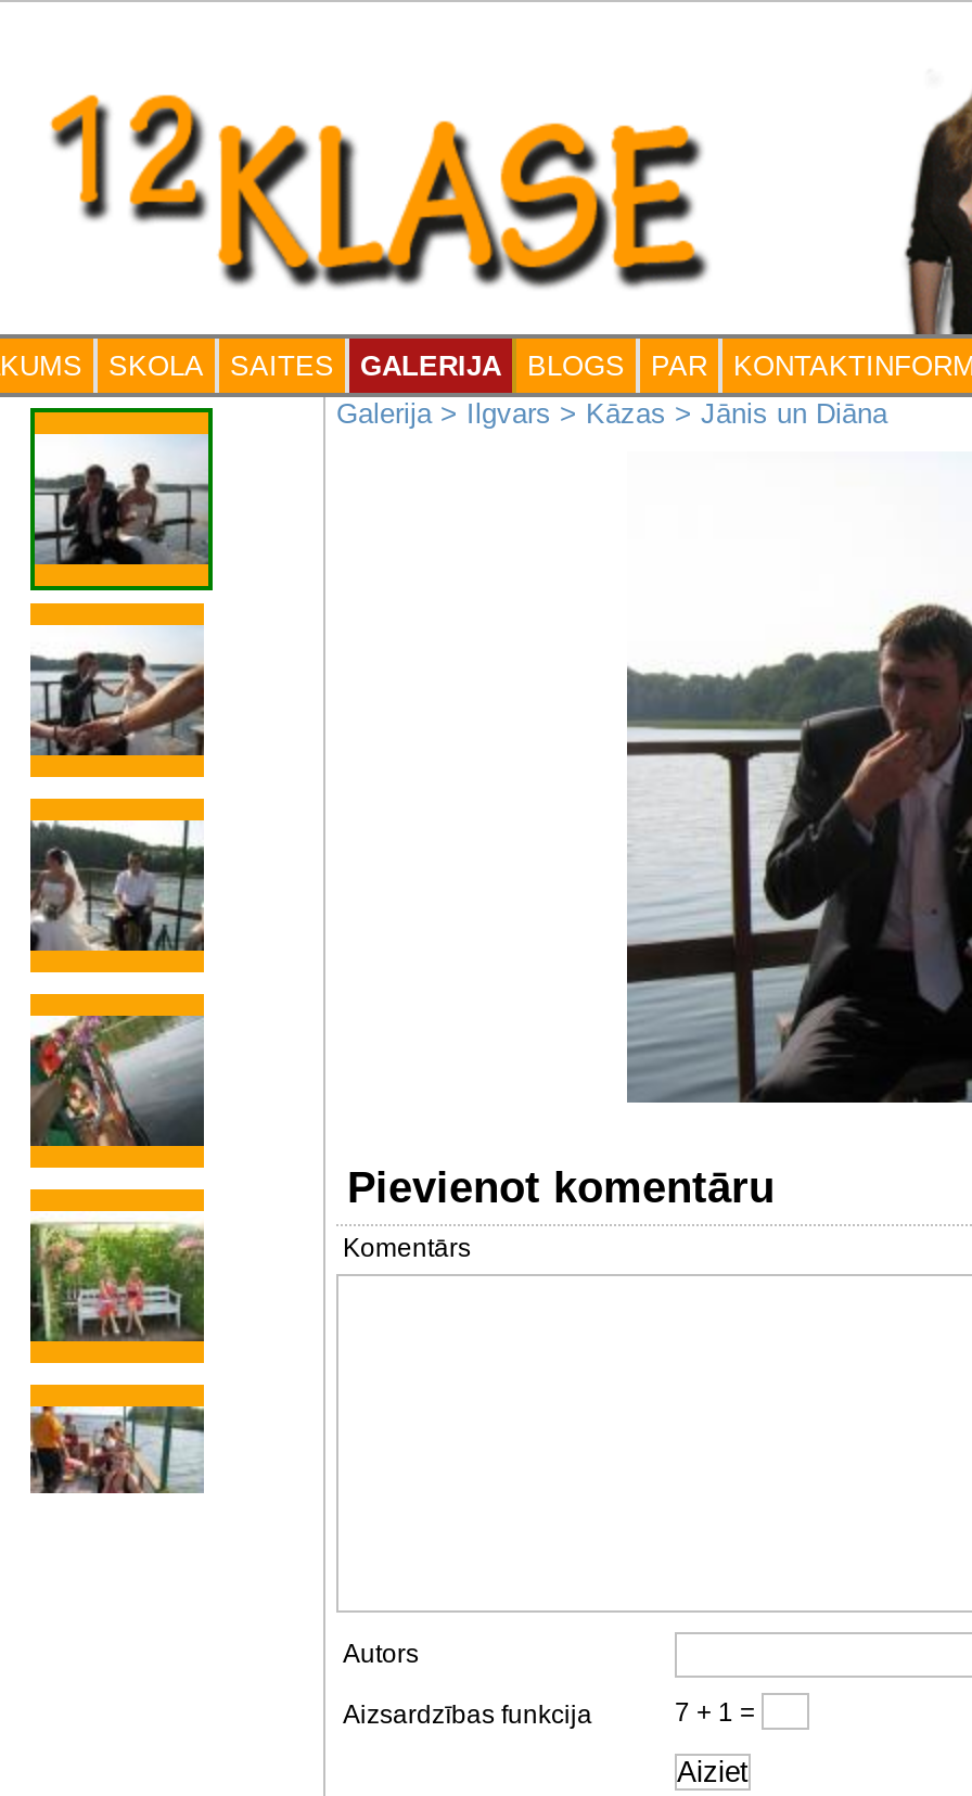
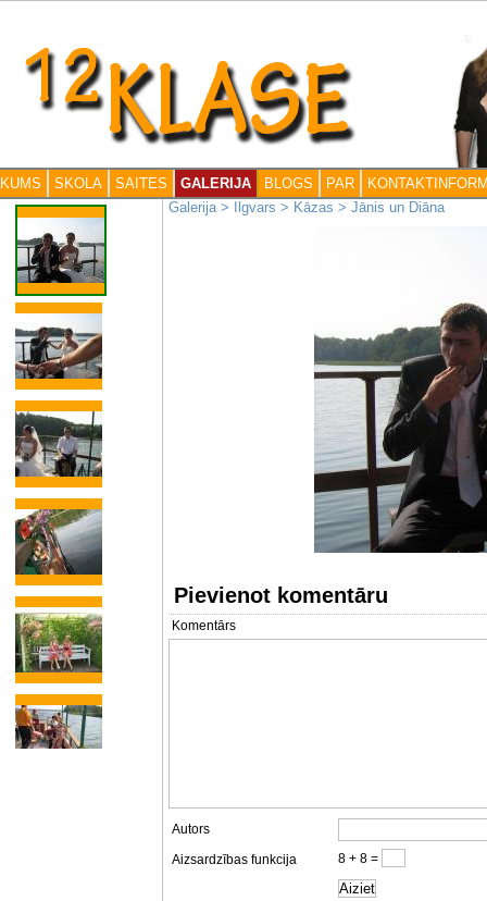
- 7 + 1 =
+ 8 + 8 =
